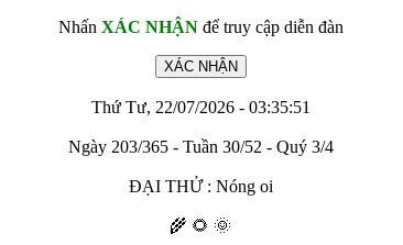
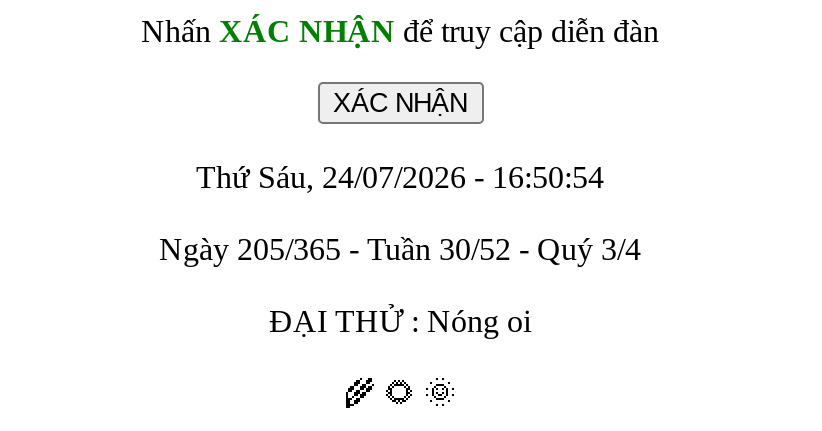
- Thứ Tư, 22/07/2026 - 03:35:51
+ Thứ Sáu, 24/07/2026 - 16:50:54

- Ngày 203/365 - Tuần 30/52 - Quý 3/4
+ Ngày 205/365 - Tuần 30/52 - Quý 3/4
